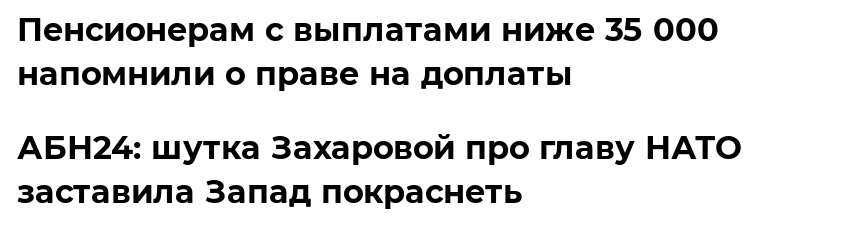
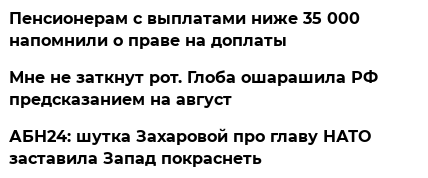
+ Мне не заткнут рот. Глоба ошарашила РФ
+ предсказанием на август
